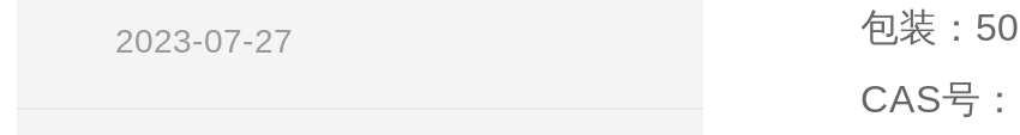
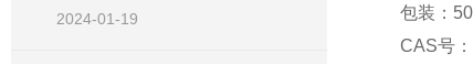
- 2023-07-27
+ 2024-01-19
